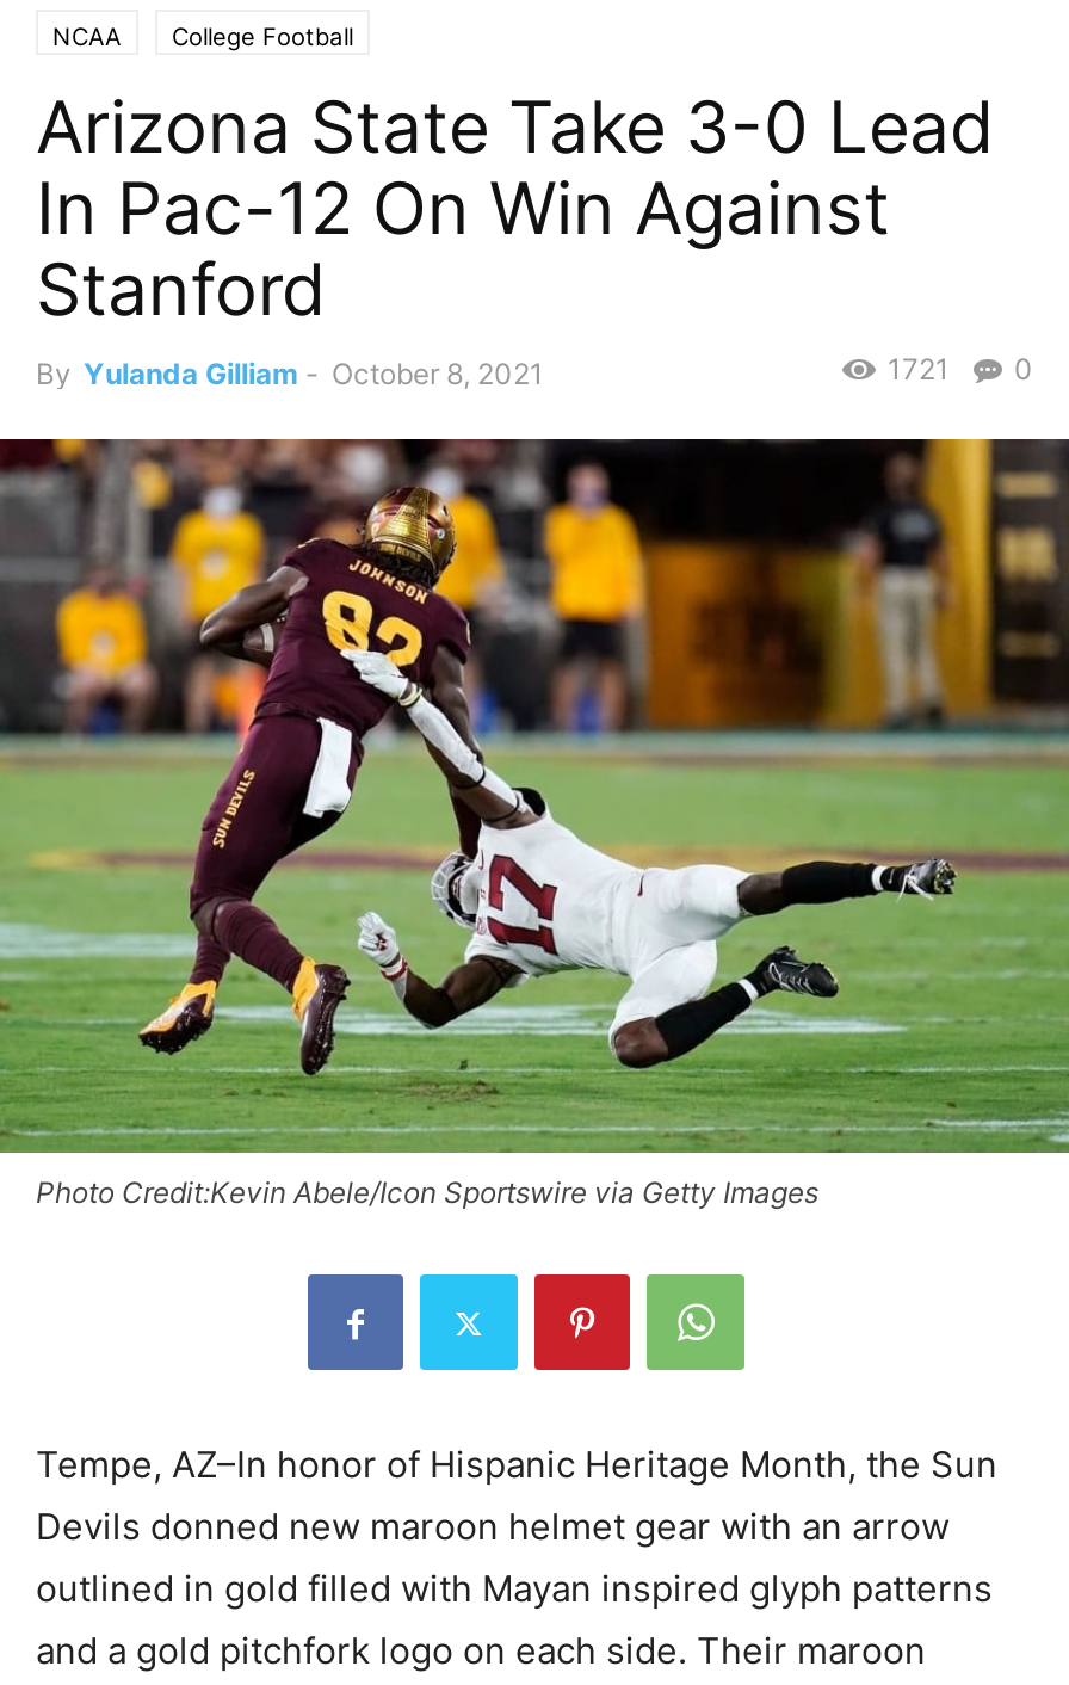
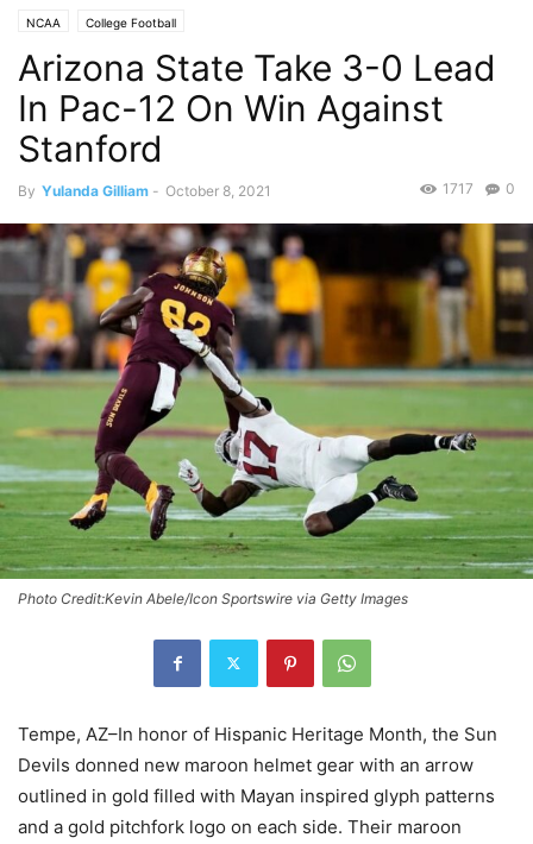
- 1721 0
+ 1717 0
